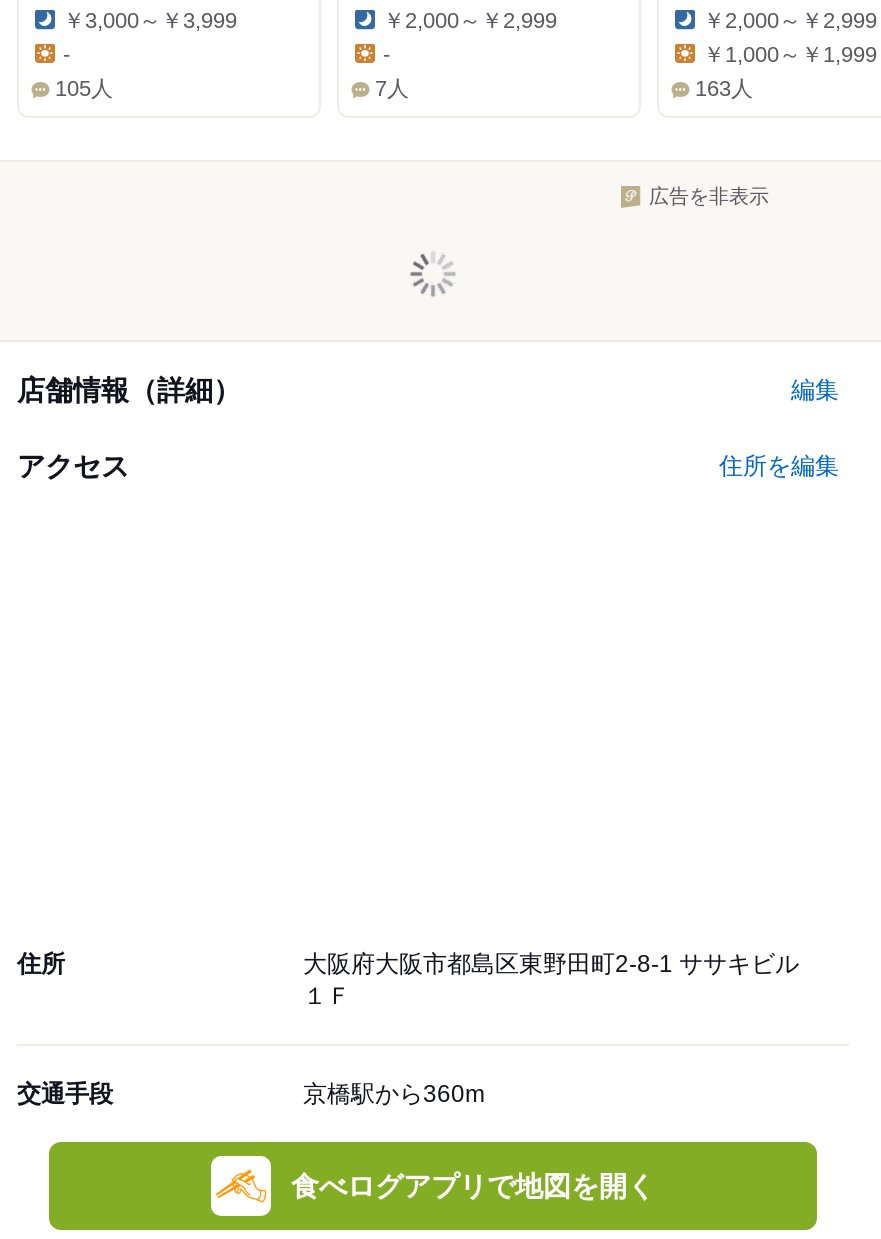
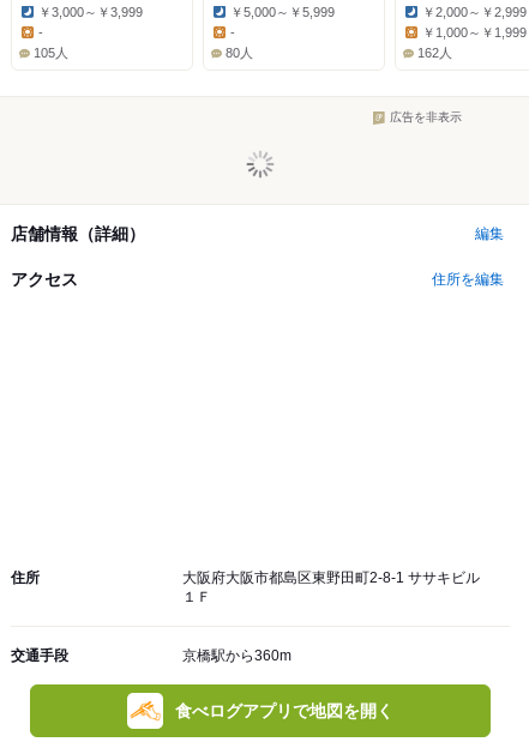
- ￥2,000～￥2,999
+ ￥5,000～￥5,999

- 7人
+ 80人

- 163人
+ 162人
